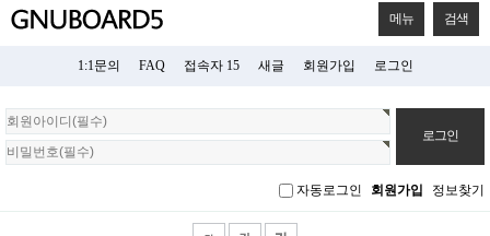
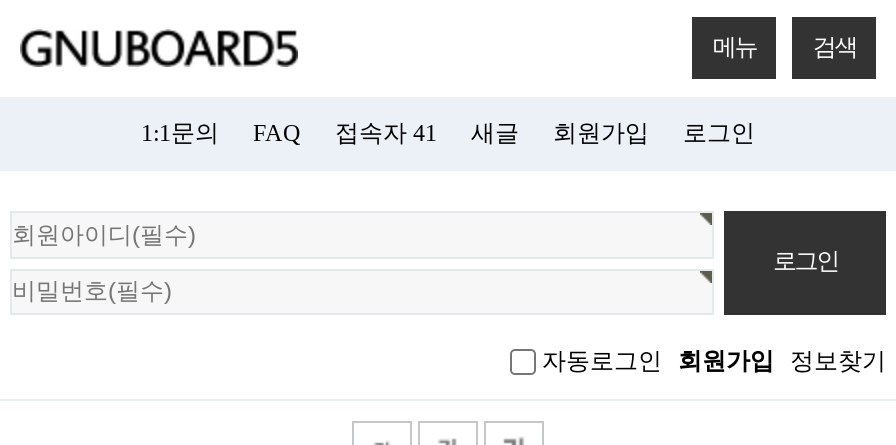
- 접속자 15
+ 접속자 41
